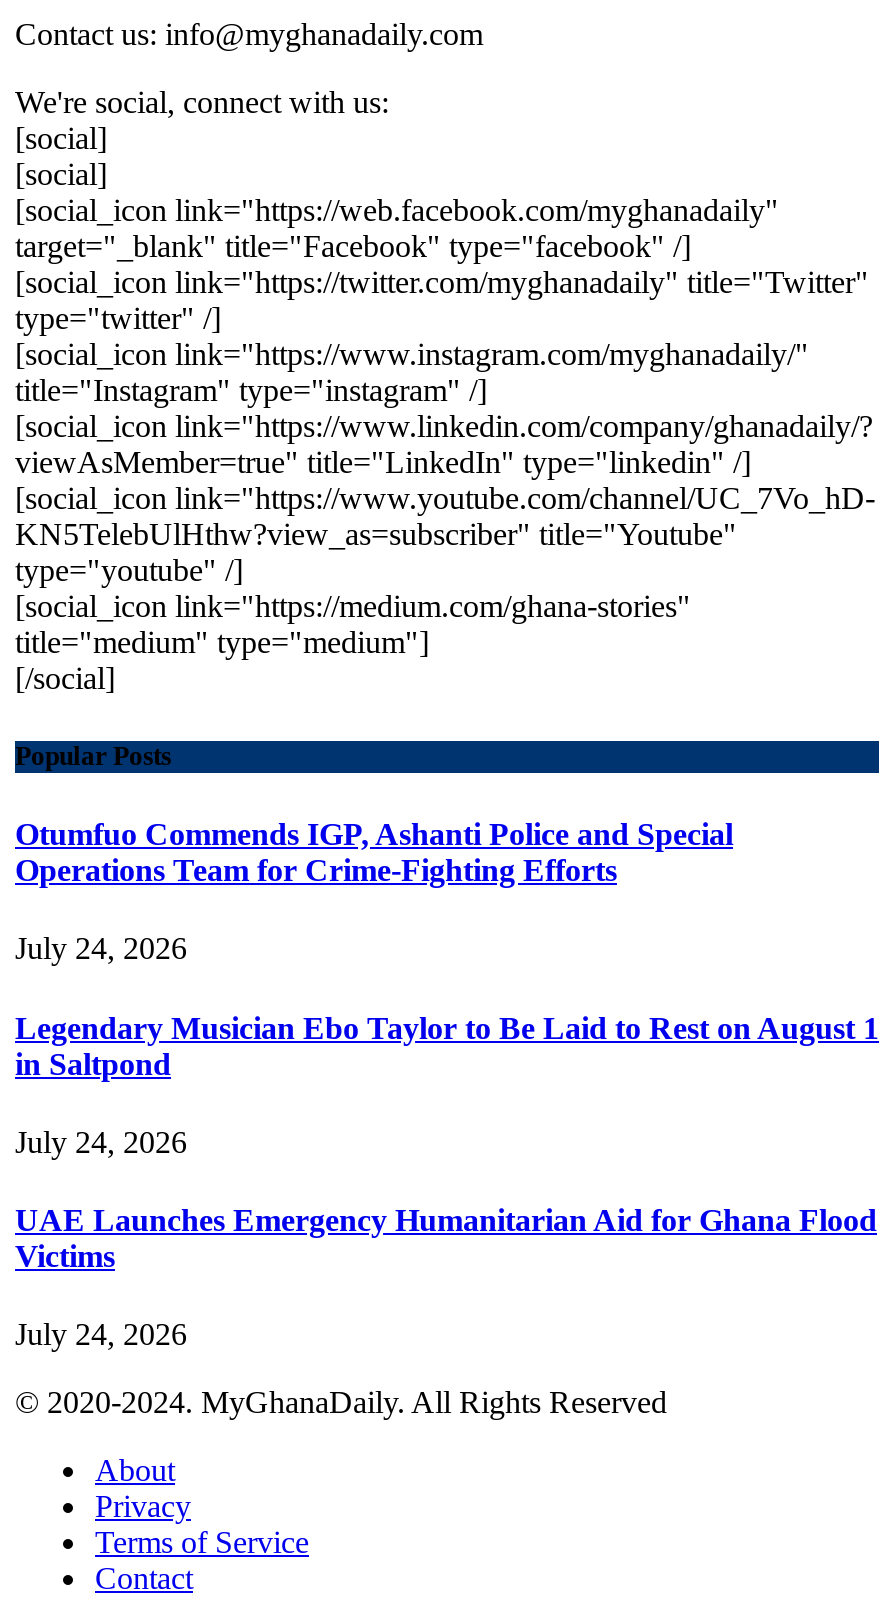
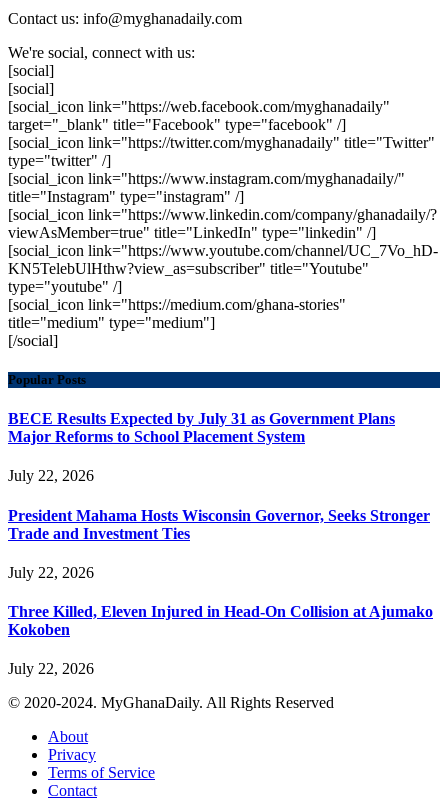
- Otumfuo Commends IGP, Ashanti Police and Special
- Operations Team for Crime-Fighting Efforts
+ BECE Results Expected by July 31 as Government Plans
+ Major Reforms to School Placement System

- July 24, 2026
+ July 22, 2026

- Legendary Musician Ebo Taylor to Be Laid to Rest on August 1
- in Saltpond
+ President Mahama Hosts Wisconsin Governor, Seeks Stronger
+ Trade and Investment Ties

- July 24, 2026
+ July 22, 2026

- UAE Launches Emergency Humanitarian Aid for Ghana Flood
- Victims
+ Three Killed, Eleven Injured in Head-On Collision at Ajumako
+ Kokoben

- July 24, 2026
+ July 22, 2026
